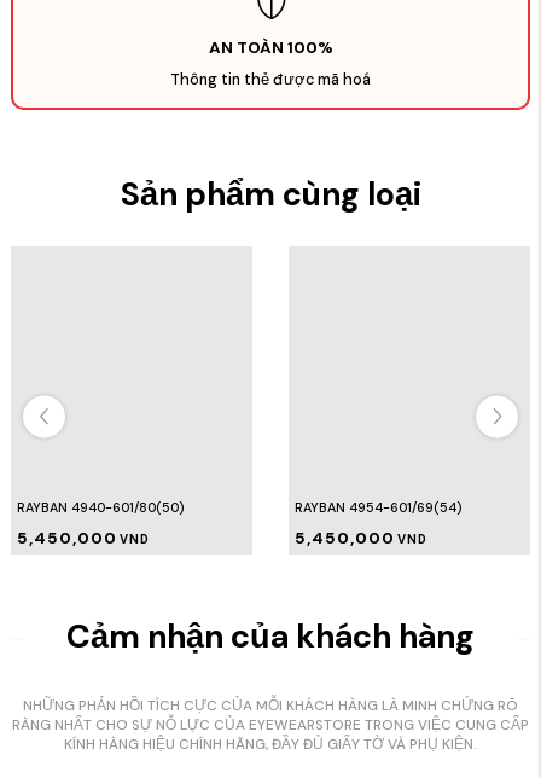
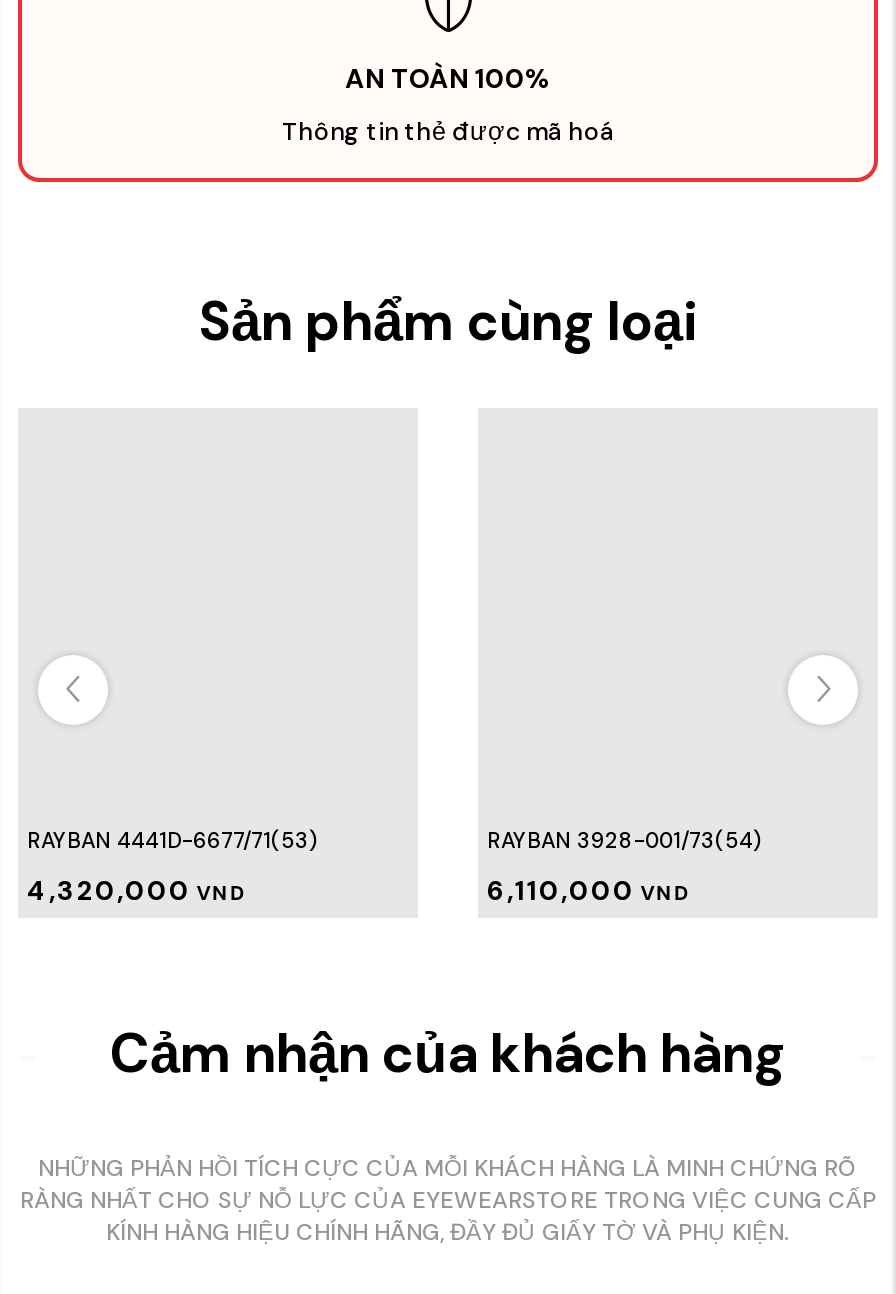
- RAYBAN 4940-601/80(50)
+ RAYBAN 4441D-6677/71(53)

- RAYBAN 4954-601/69(54)
+ RAYBAN 3928-001/73(54)

- 5,450,000 VND
+ 4,320,000 VND

- 5,450,000 VND
+ 6,110,000 VND
